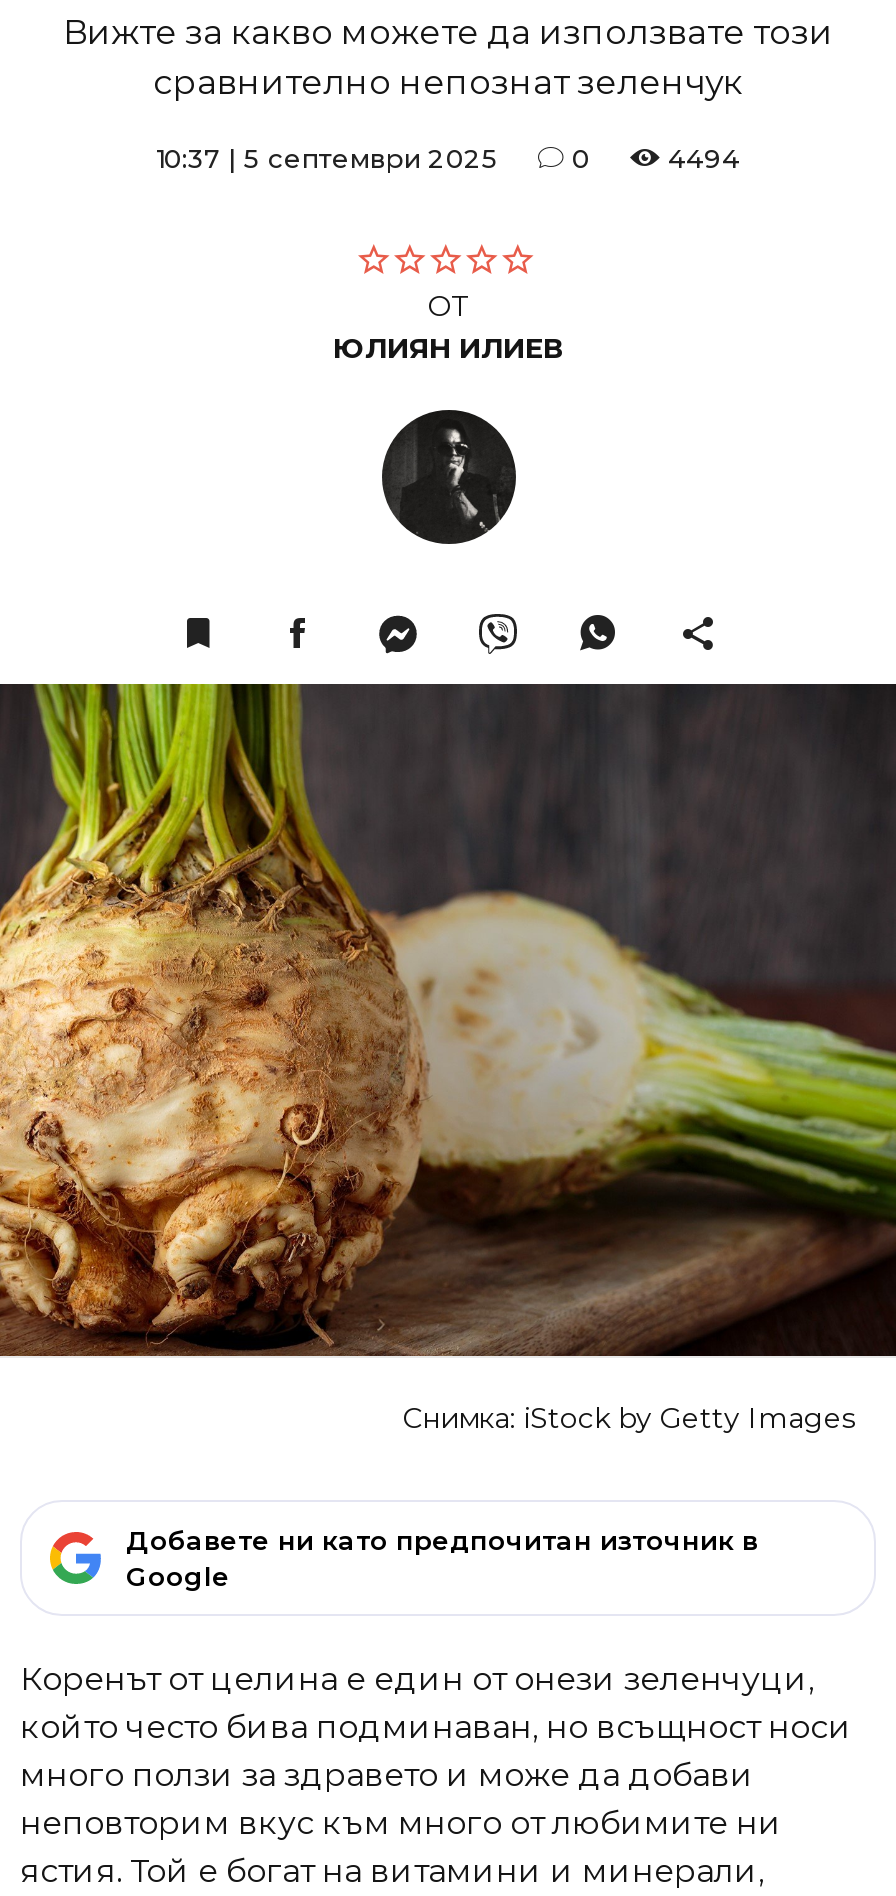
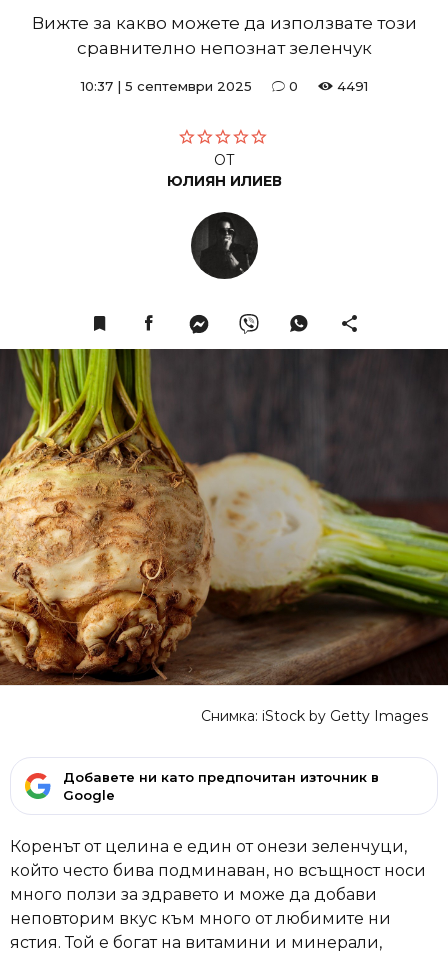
- 4494
+ 4491
